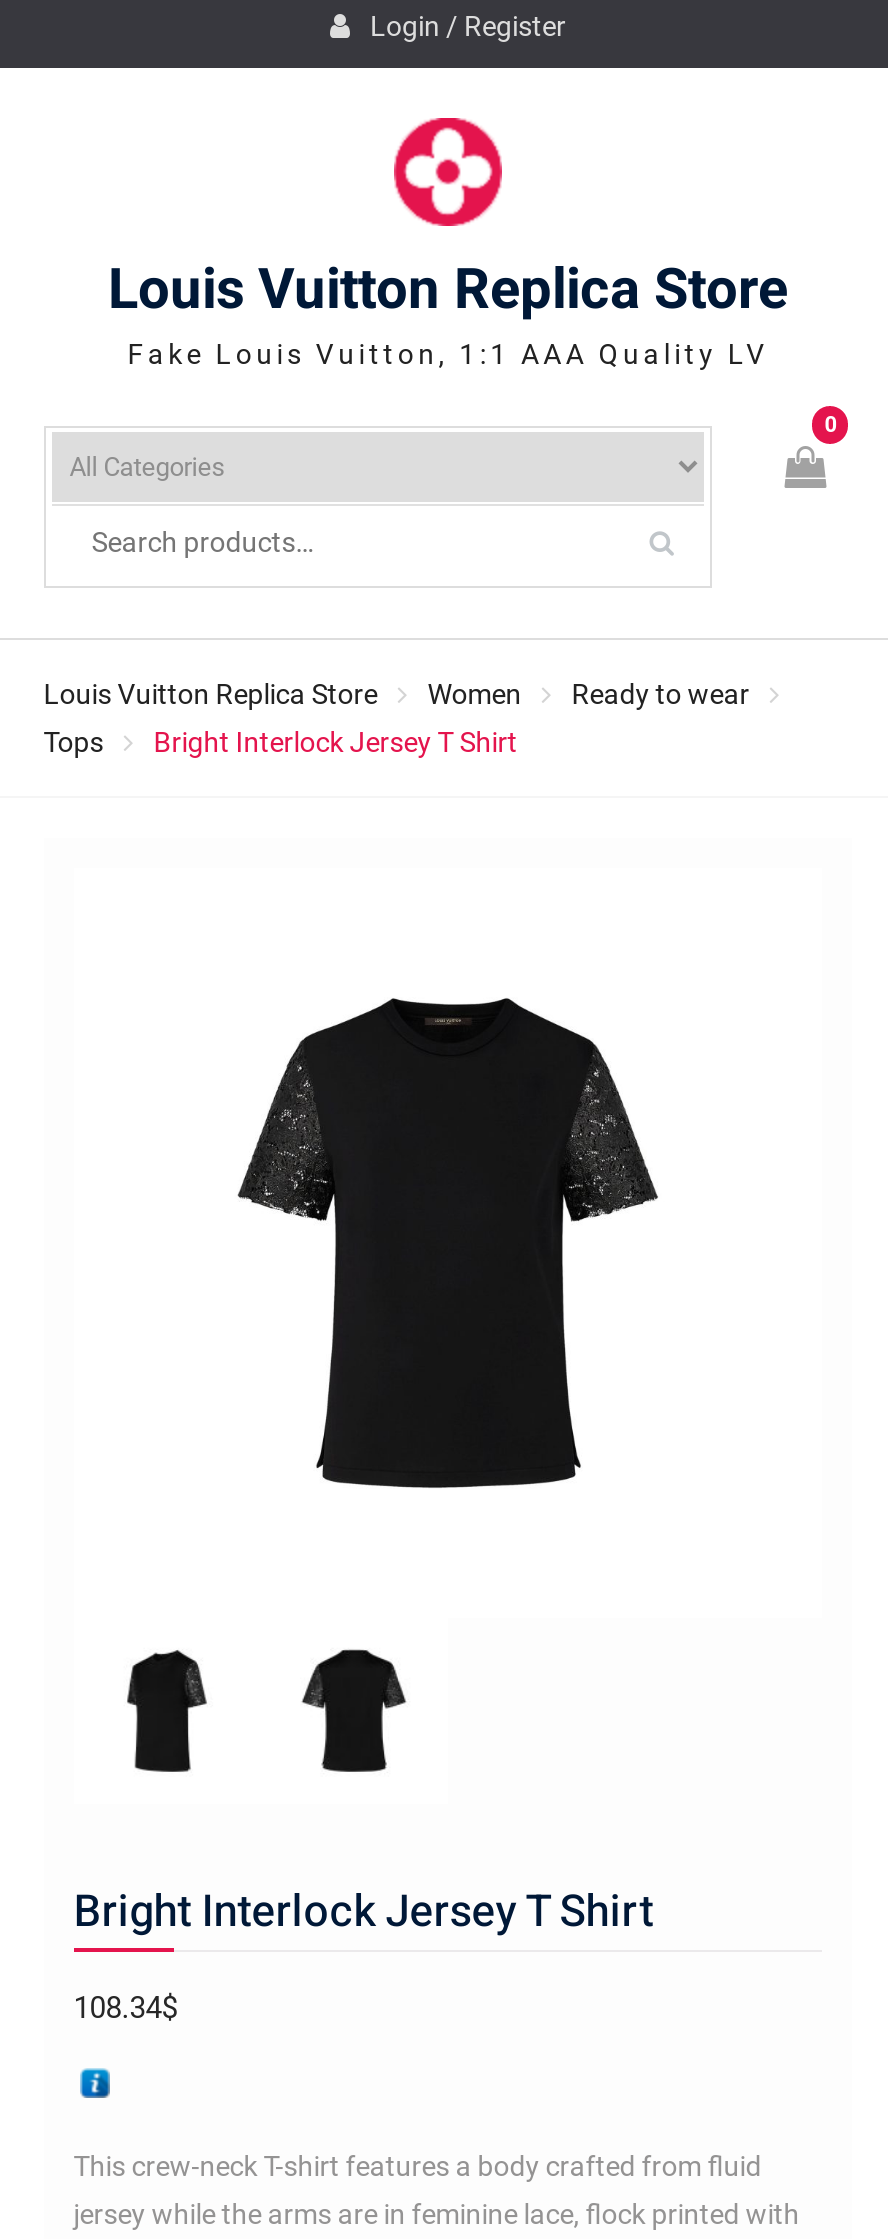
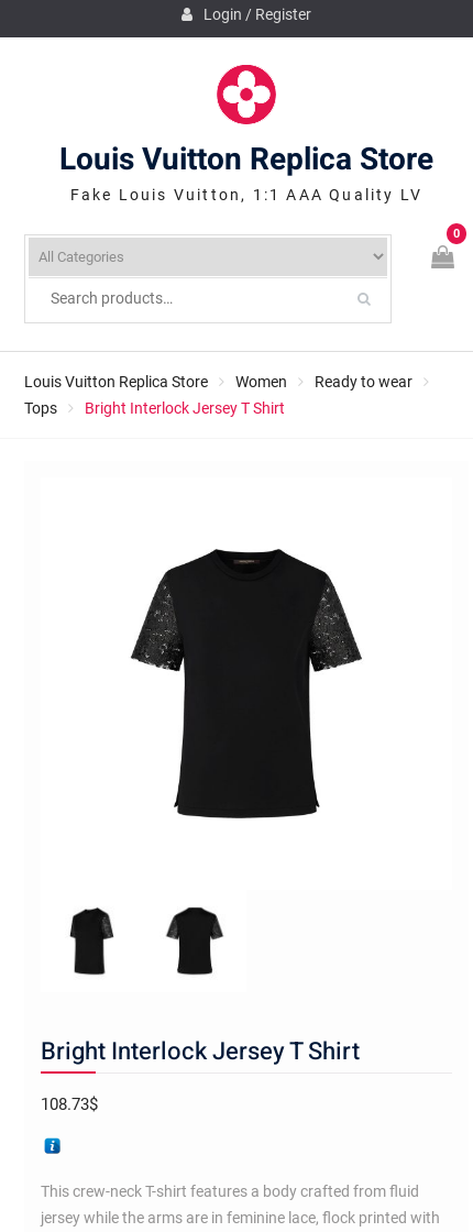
- 108.34$
+ 108.73$
